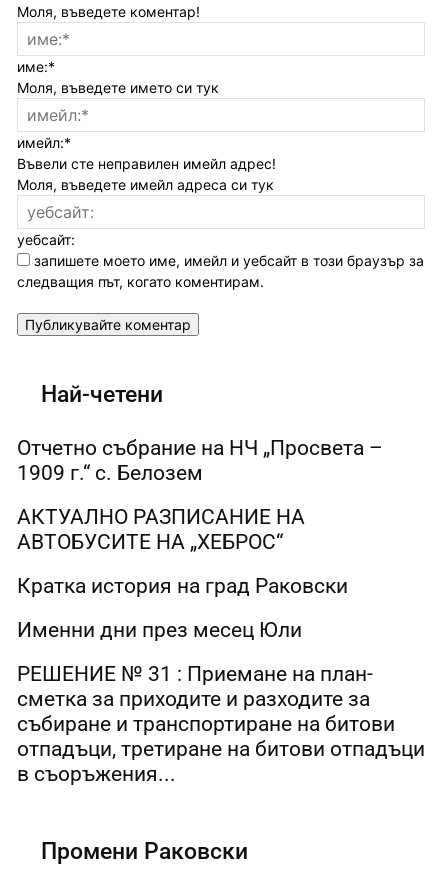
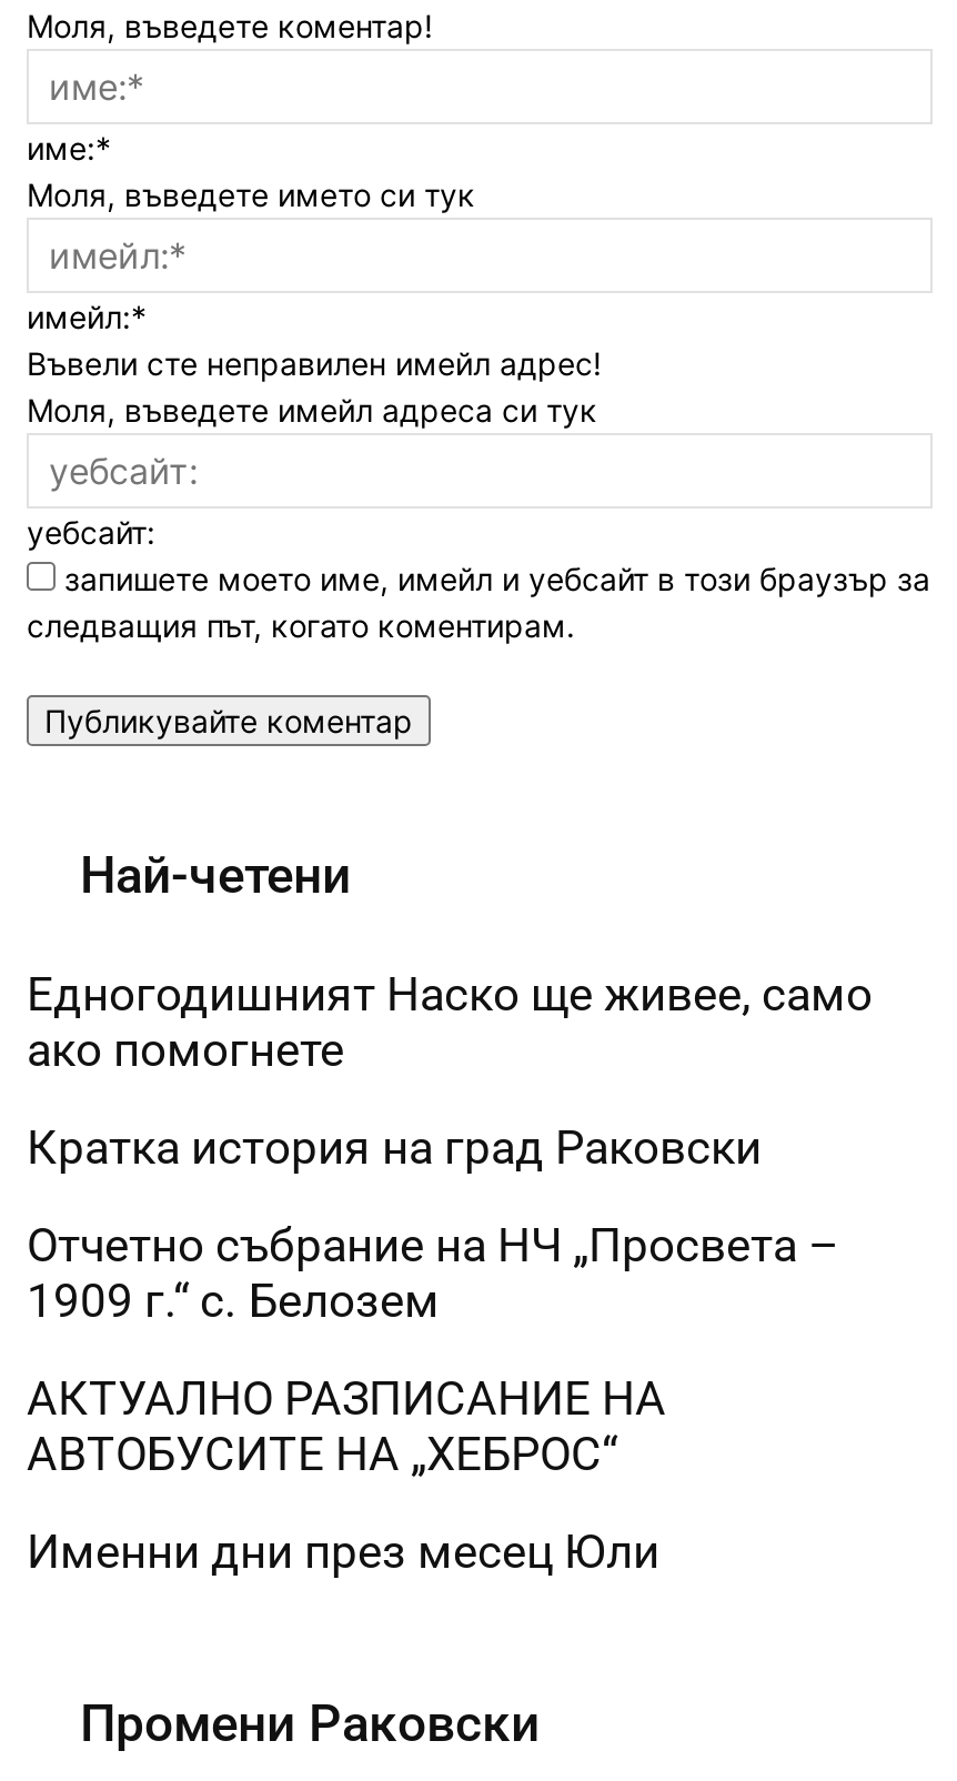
+ Едногодишният Наско ще живее, само
+ ако помогнете

moved down: Отчетно събрание на НЧ „Просвета – | 1909 г.“ с. Белозем | АКТУАЛНО РАЗПИСАНИЕ НА | АВТОБУСИТЕ НА „ХЕБРОС“

moved up: Кратка история на град Раковски

moved down: Именни дни през месец Юли

- РЕШЕНИЕ № 31 : Приемане на план-
- сметка за приходите и разходите за
- събиране и транспортиране на битови
- отпадъци, третиране на битови отпадъци
- в съоръжения...
